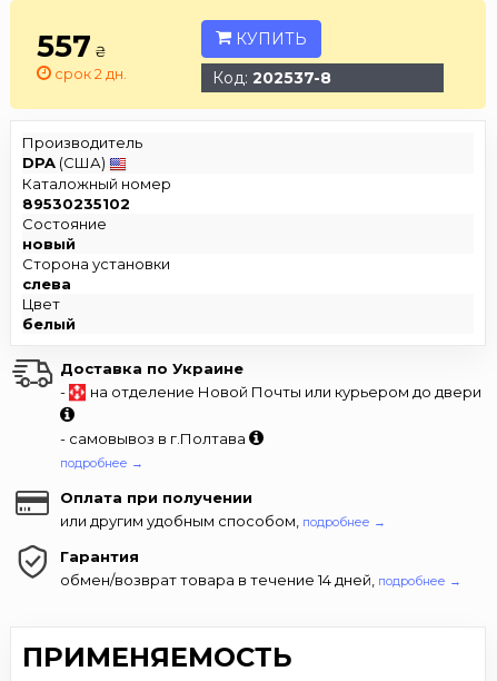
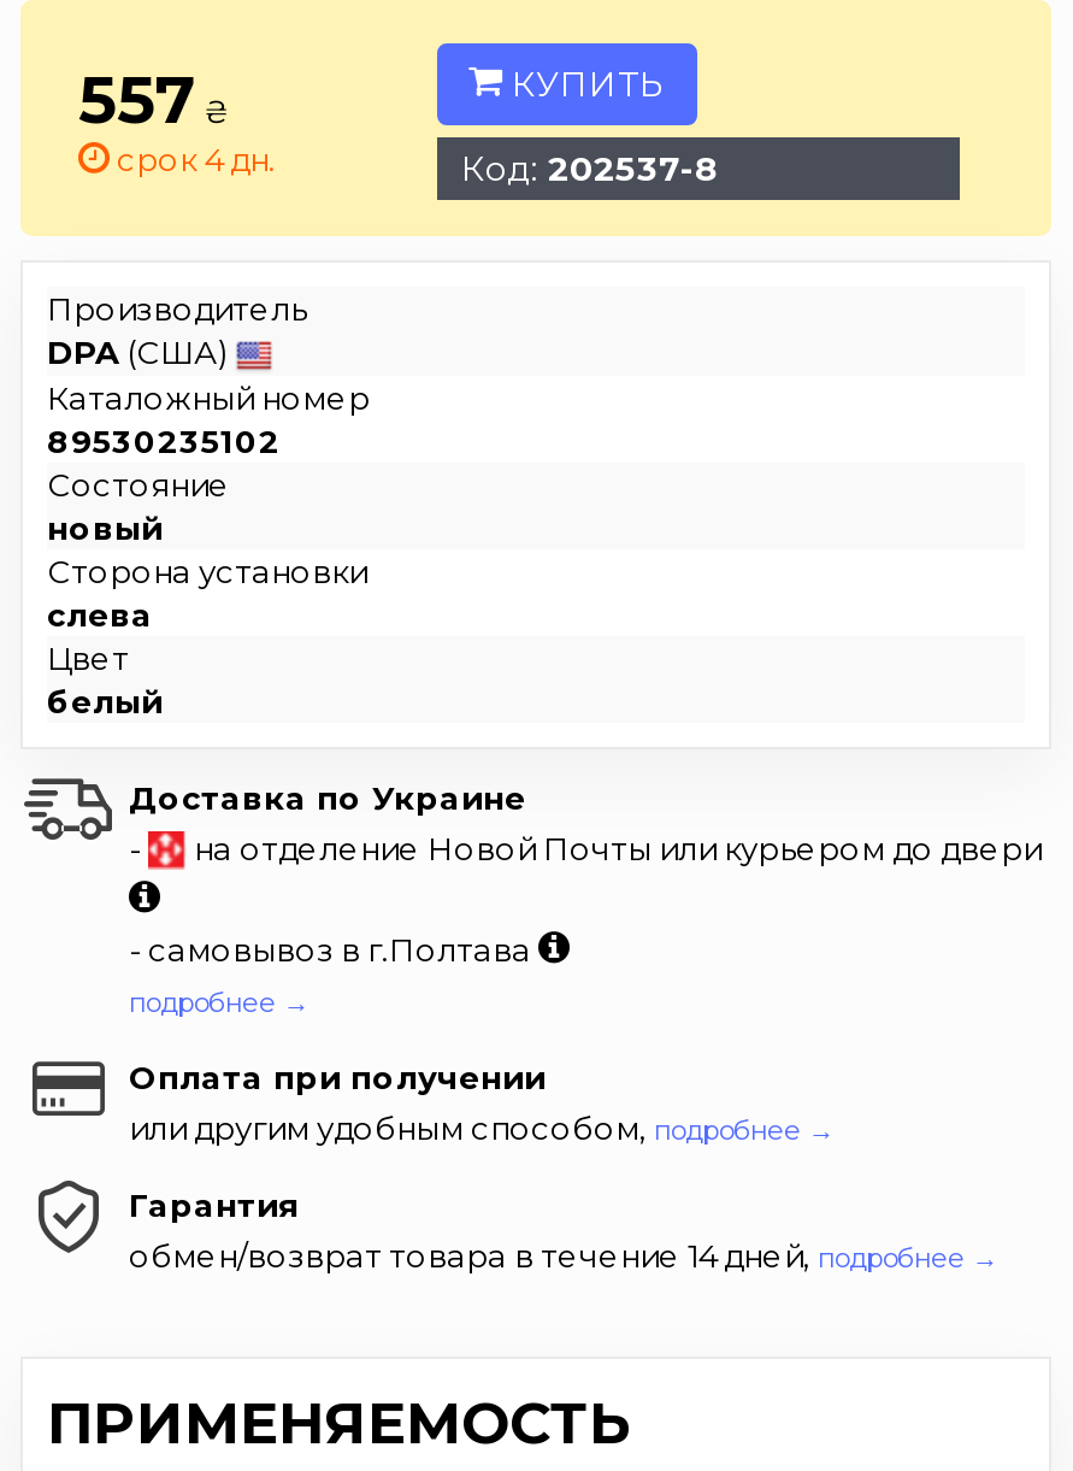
- срок 2 дн.
+ срок 4 дн.
